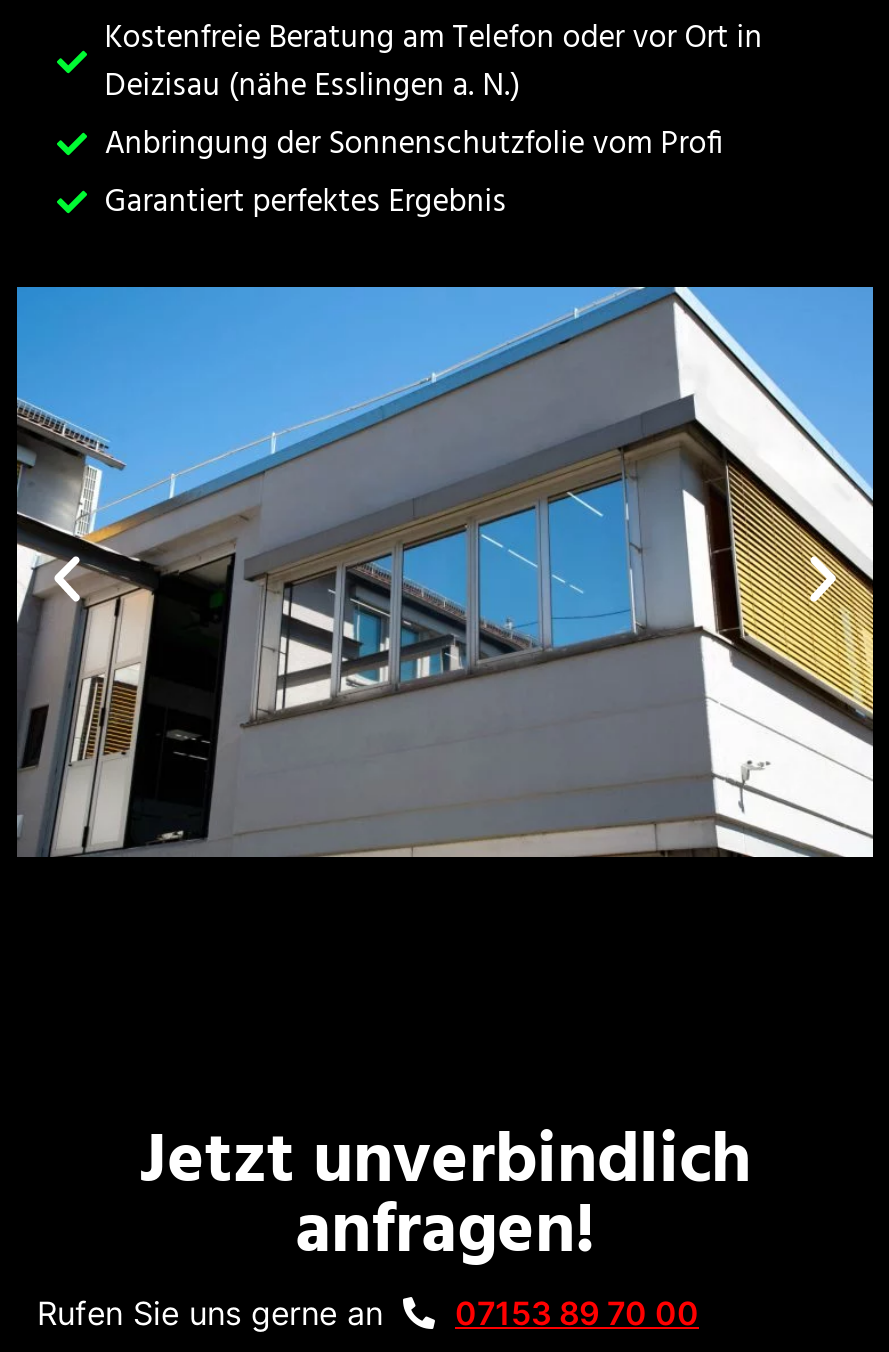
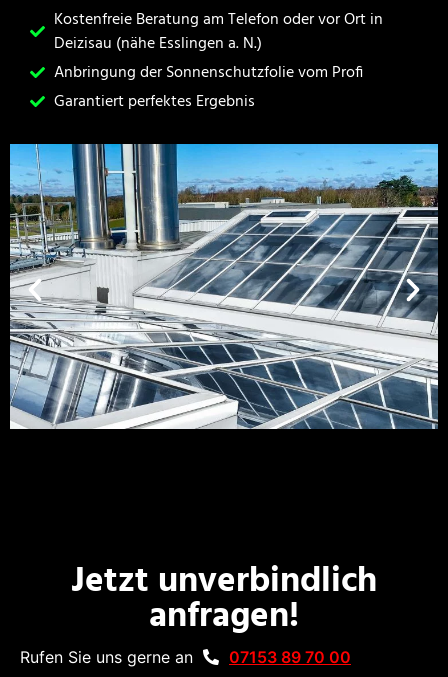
- [image]
+ [image]
